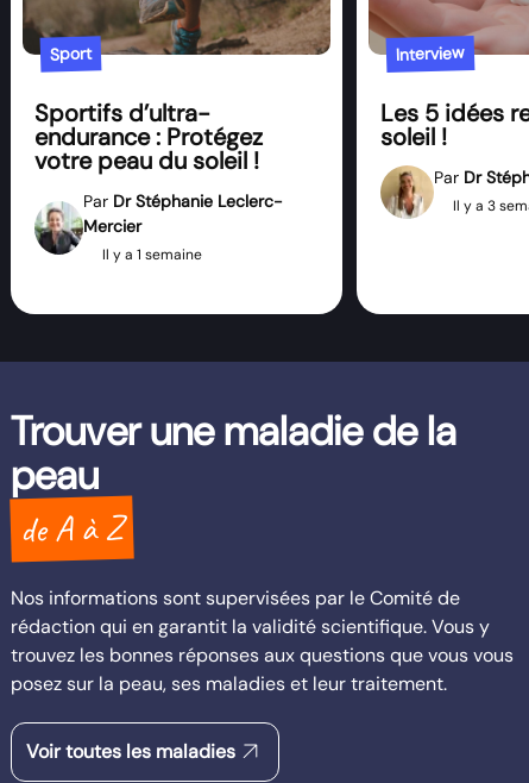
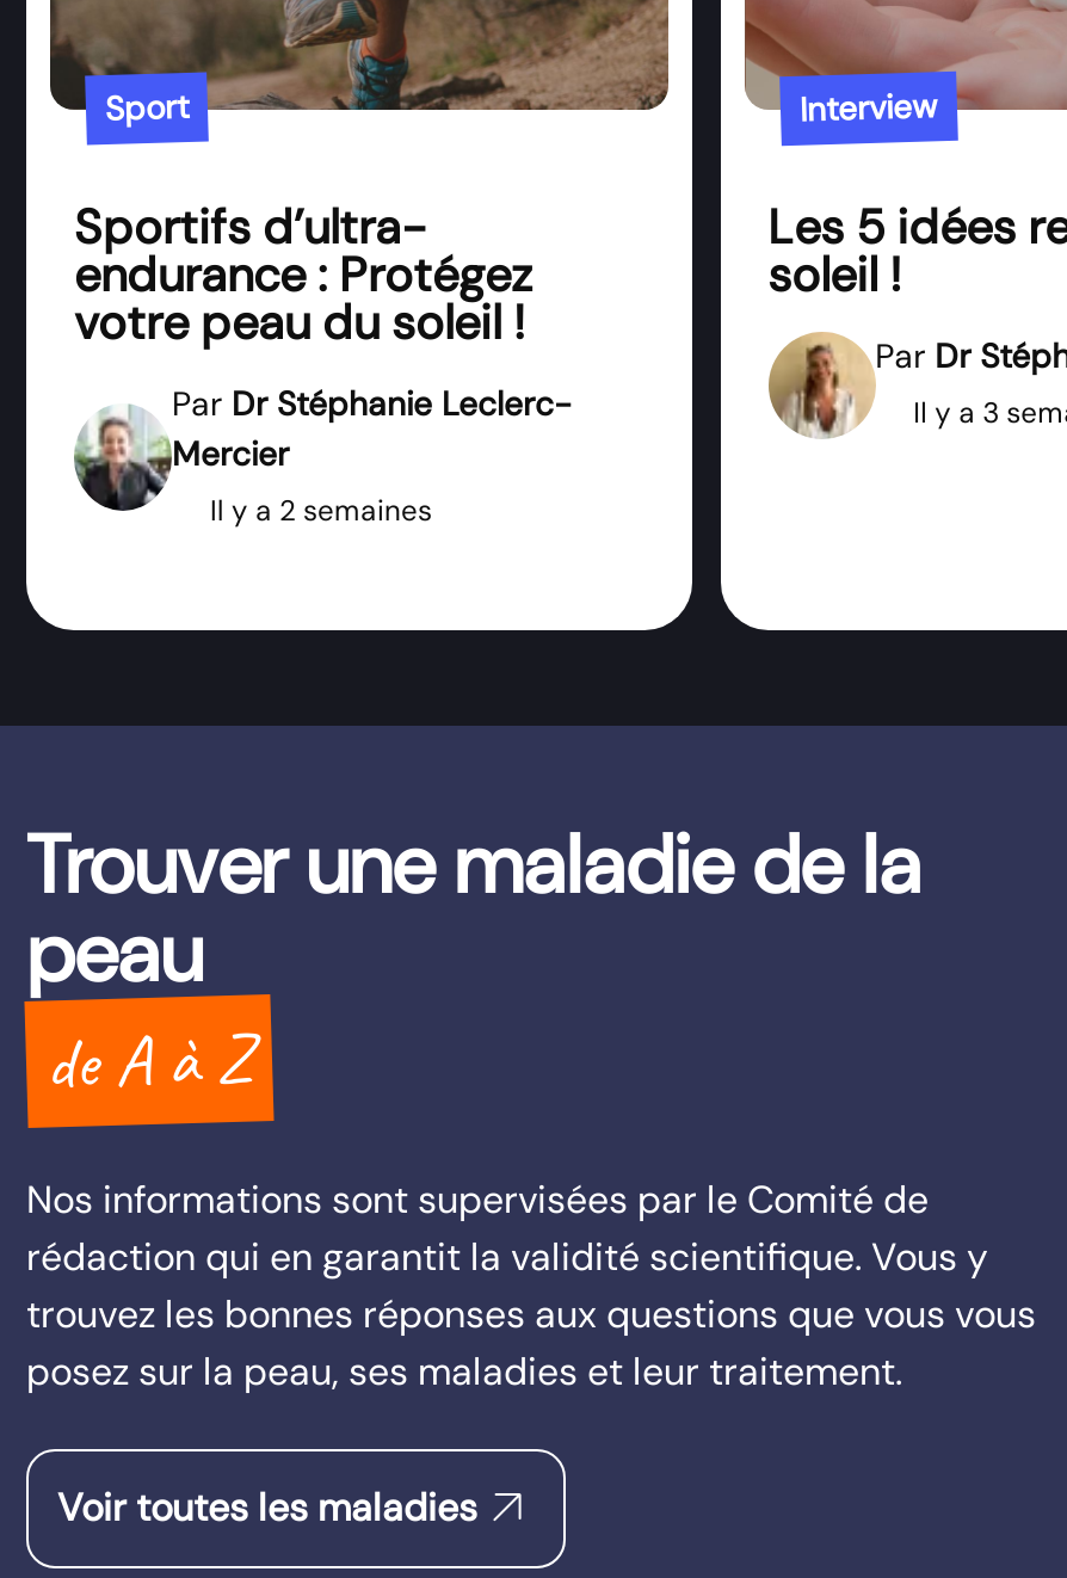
- Il y a 1 semaine
+ Il y a 2 semaines
